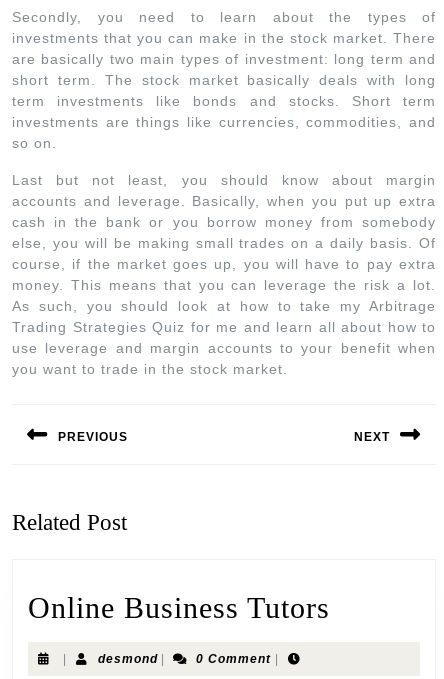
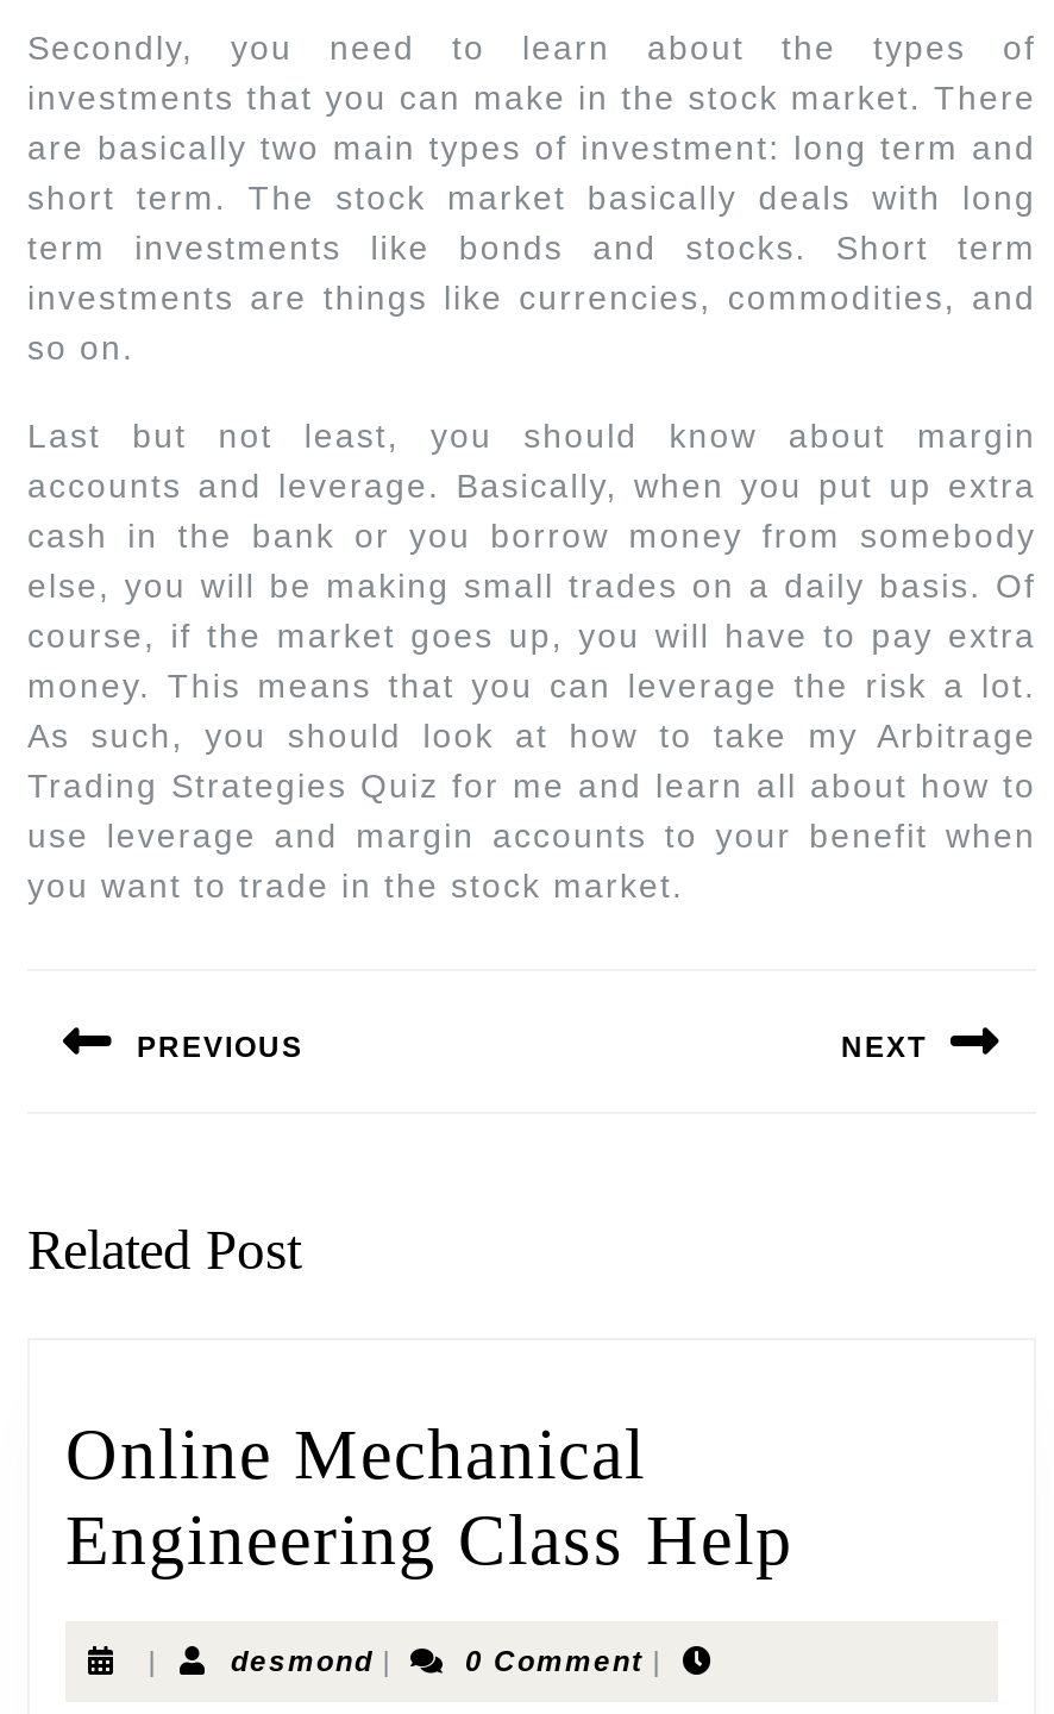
- Online Business Tutors
+ Online Mechanical
+ Engineering Class Help
